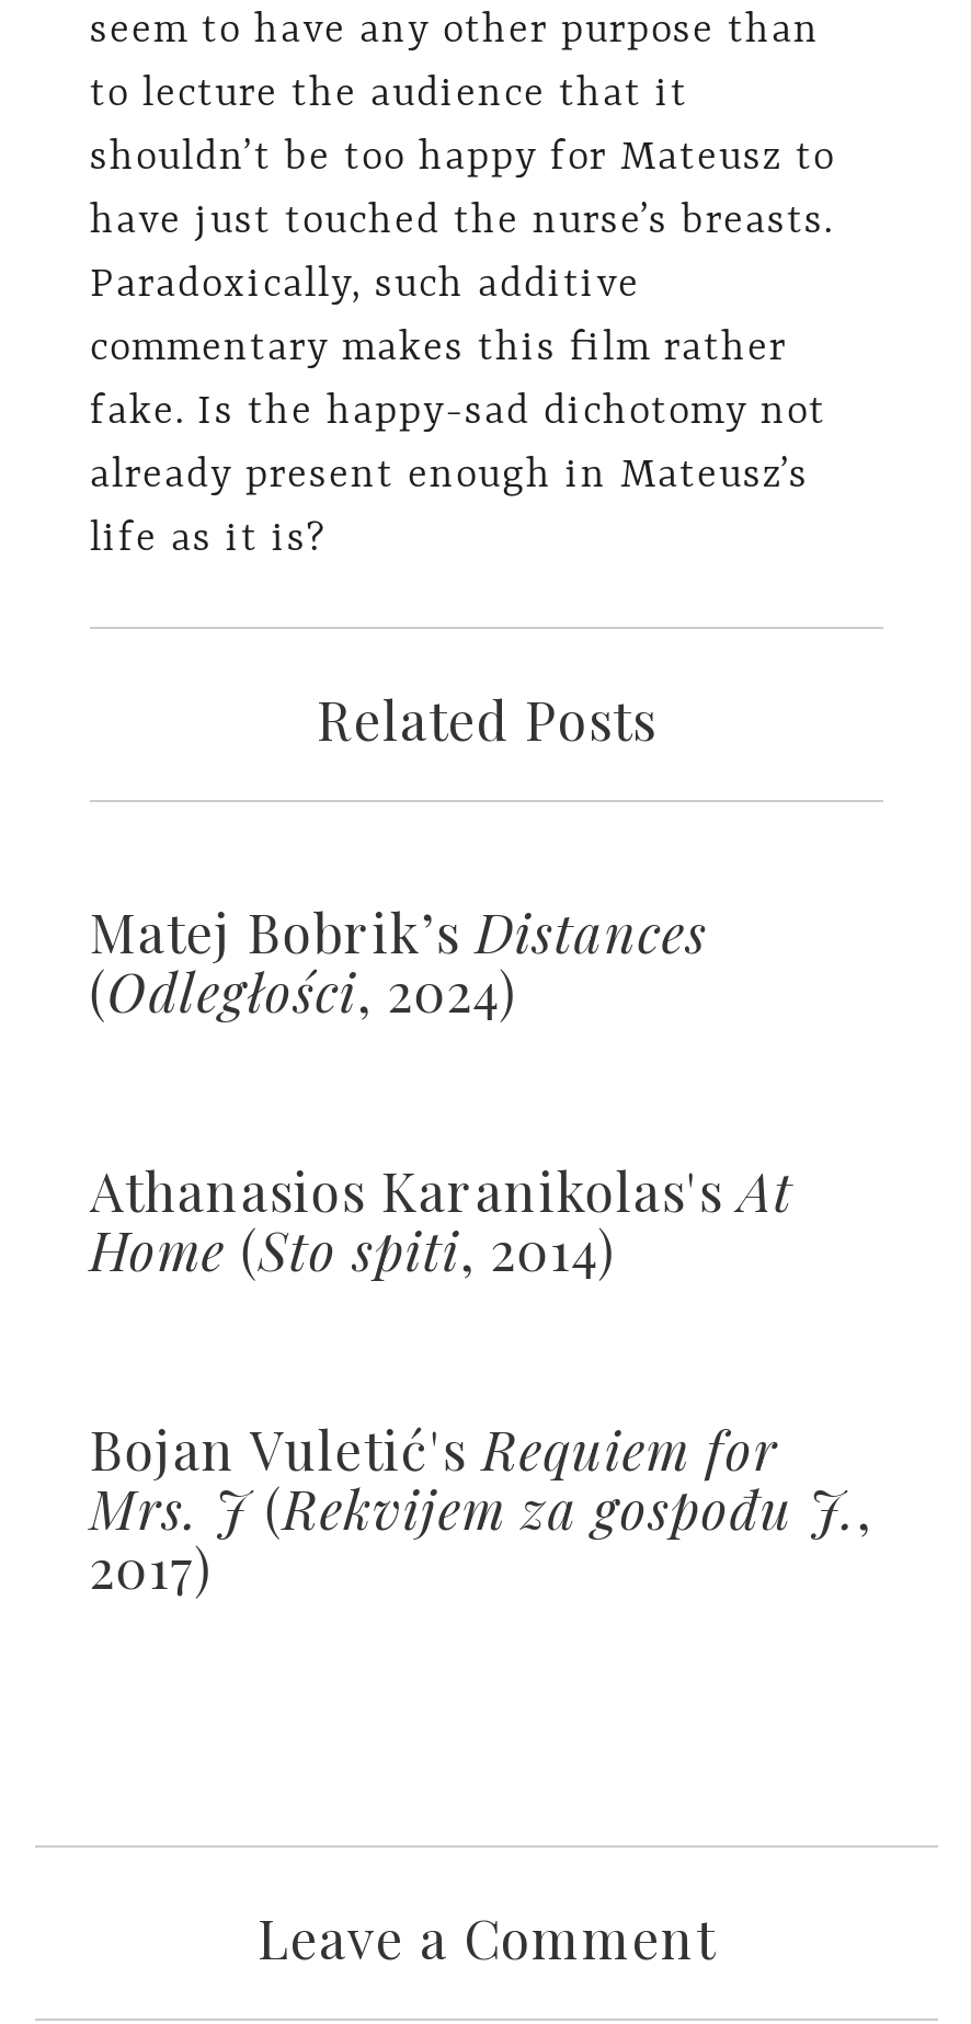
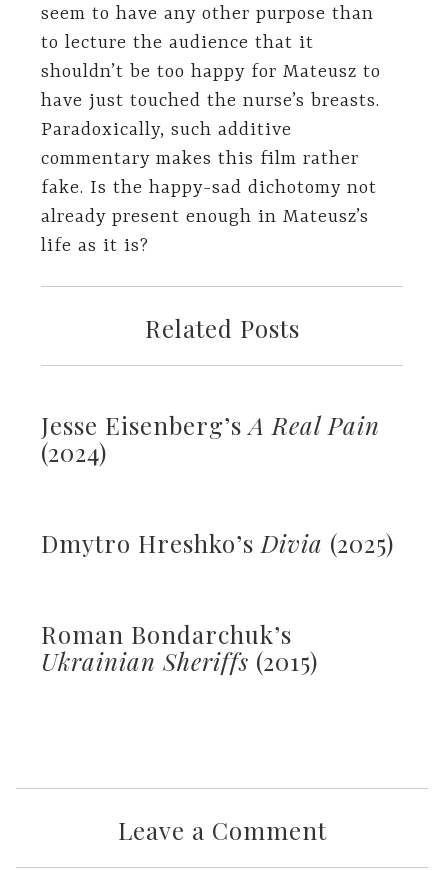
- Matej Bobrik’s Distances
- (Odległości, 2024)
+ Jesse Eisenberg’s A Real Pain
+ (2024)

- Athanasios Karanikolas's At
- Home (Sto spiti, 2014)
+ Dmytro Hreshko’s Divia (2025)

- Bojan Vuletić's Requiem for
- Mrs. J (Rekvijem za gospođu J.,
- 2017)
+ Roman Bondarchuk’s
+ Ukrainian Sheriffs (2015)
